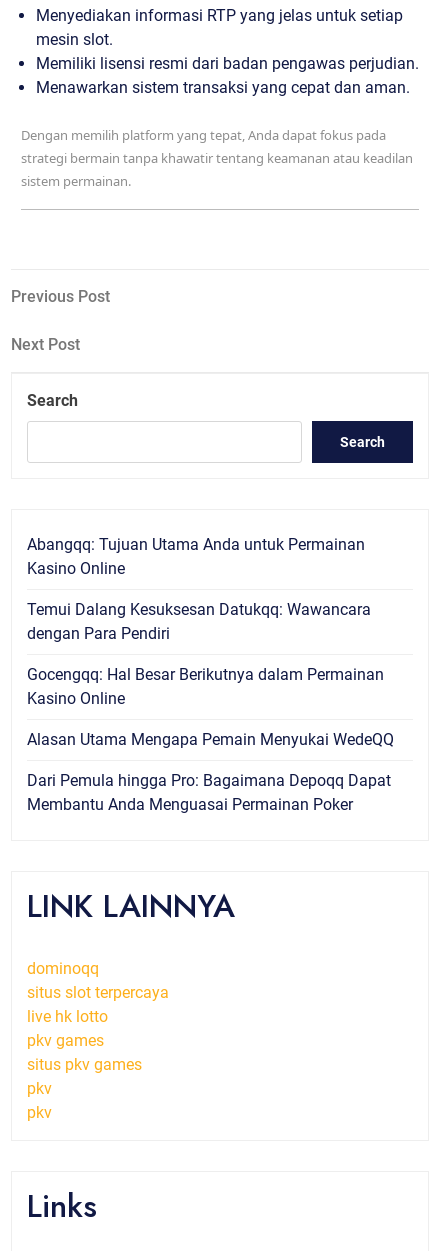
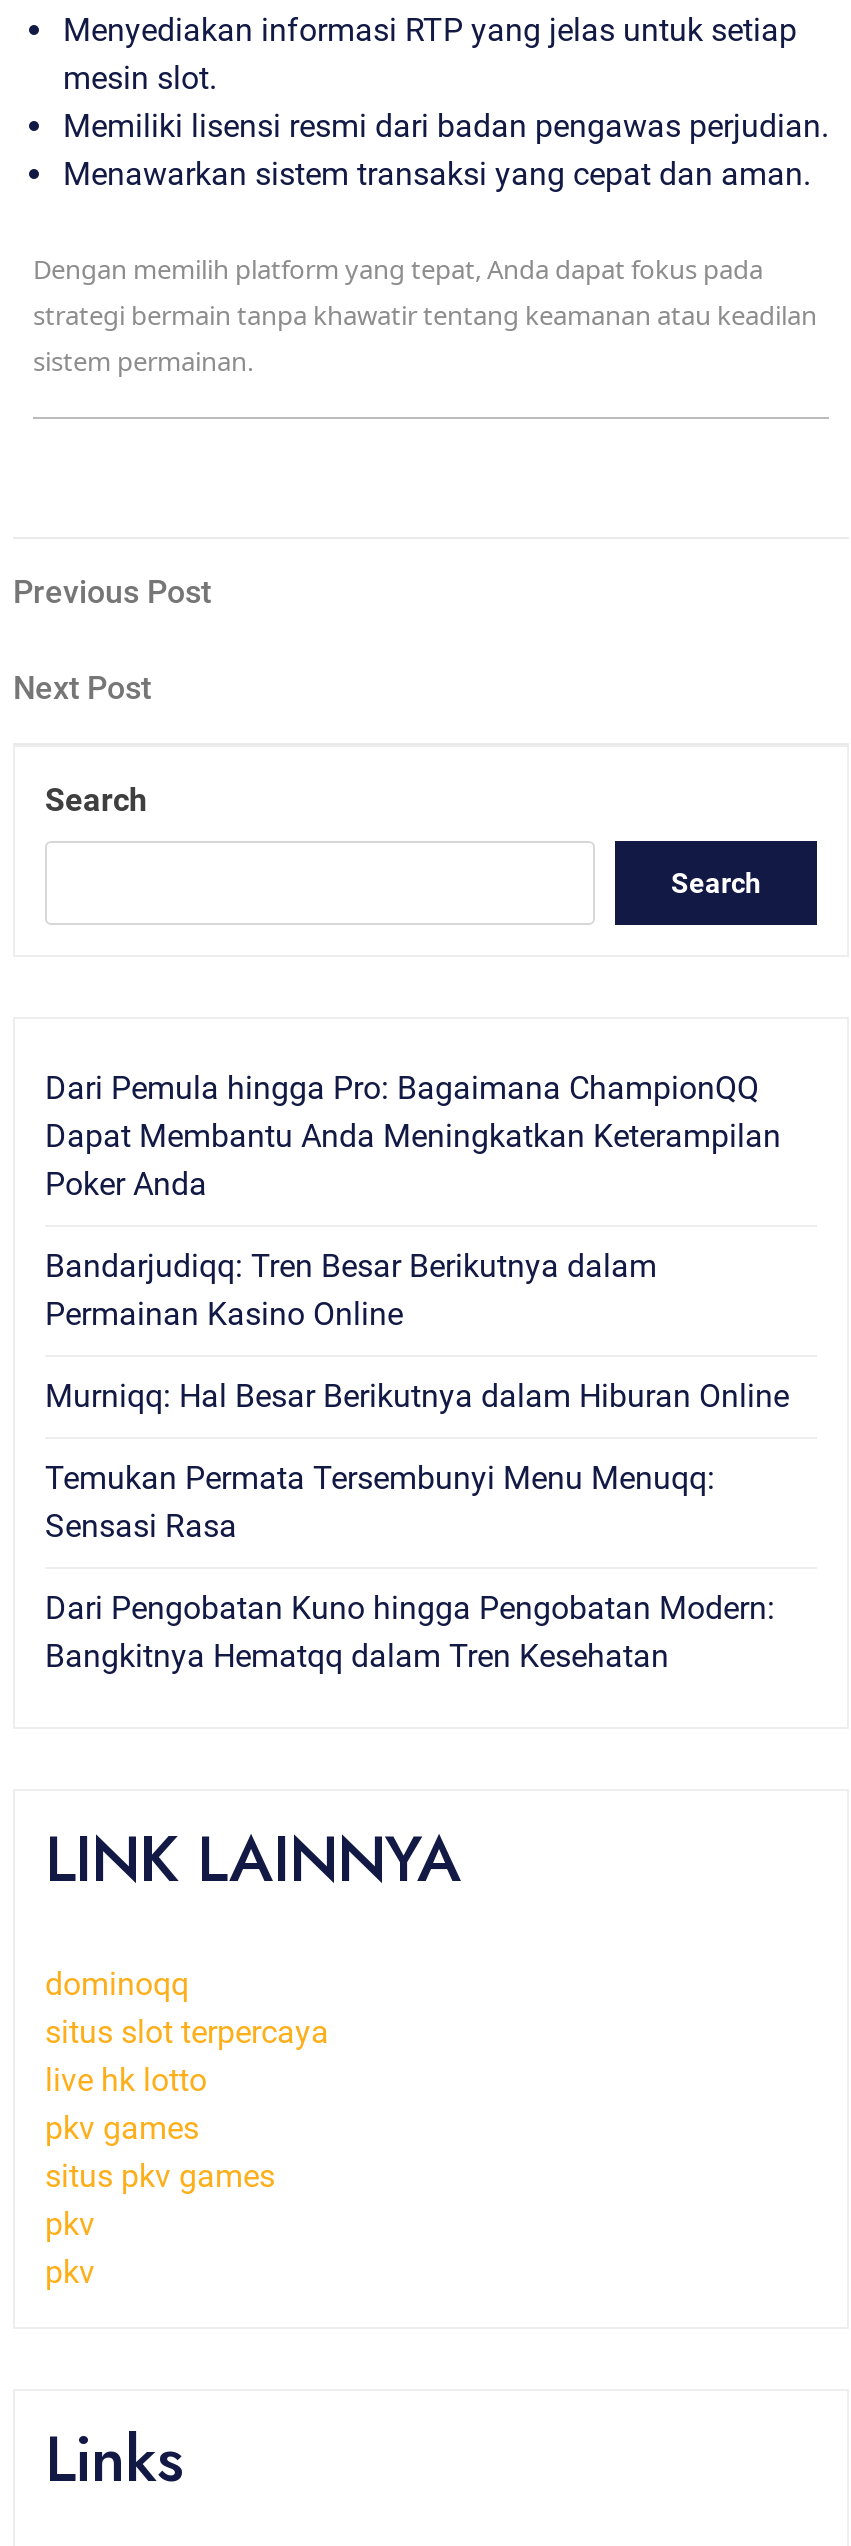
- Abangqq: Tujuan Utama Anda untuk Permainan
- Kasino Online
+ Dari Pemula hingga Pro: Bagaimana ChampionQQ
+ Dapat Membantu Anda Meningkatkan Keterampilan
+ Poker Anda

- Temui Dalang Kesuksesan Datukqq: Wawancara
- dengan Para Pendiri
+ Bandarjudiqq: Tren Besar Berikutnya dalam
+ Permainan Kasino Online

- Gocengqq: Hal Besar Berikutnya dalam Permainan
- Kasino Online
+ Murniqq: Hal Besar Berikutnya dalam Hiburan Online

- Alasan Utama Mengapa Pemain Menyukai WedeQQ
+ Temukan Permata Tersembunyi Menu Menuqq:
+ Sensasi Rasa

- Dari Pemula hingga Pro: Bagaimana Depoqq Dapat
- Membantu Anda Menguasai Permainan Poker
+ Dari Pengobatan Kuno hingga Pengobatan Modern:
+ Bangkitnya Hematqq dalam Tren Kesehatan
